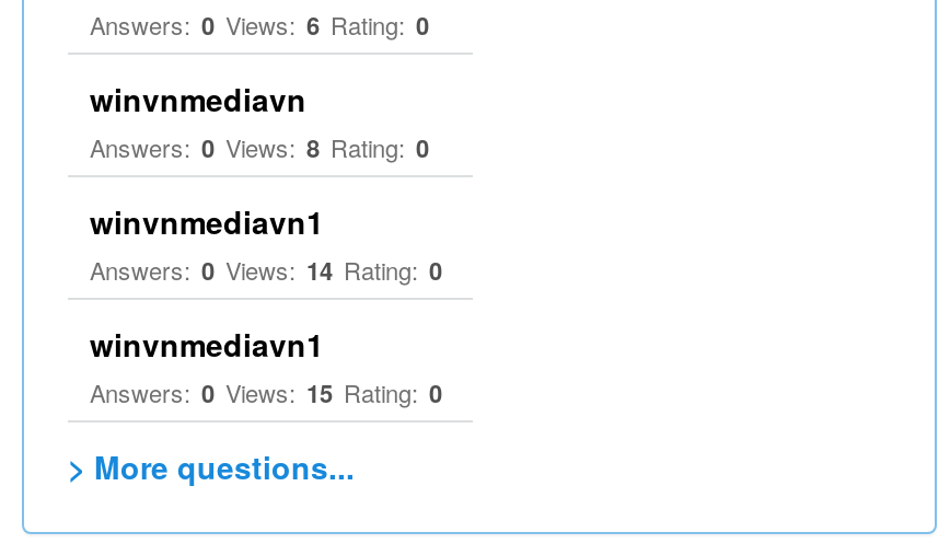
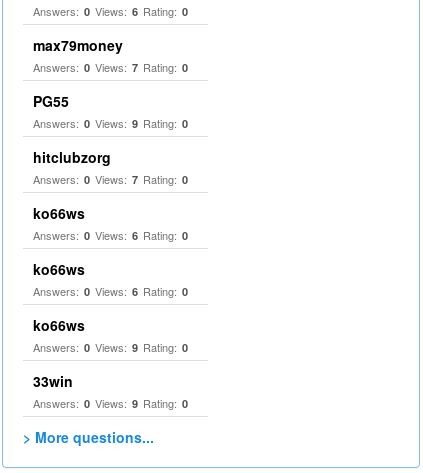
- winvnmediavn
- Answers: 0 Views: 8 Rating: 0
- winvnmediavn1
- Answers: 0 Views: 14 Rating: 0
- winvnmediavn1
- Answers: 0 Views: 15 Rating: 0
+ max79money
+ Answers: 0 Views: 7 Rating: 0
+ PG55
+ Answers: 0 Views: 9 Rating: 0
+ hitclubzorg
+ Answers: 0 Views: 7 Rating: 0
+ ko66ws
+ Answers: 0 Views: 6 Rating: 0
+ ko66ws
+ Answers: 0 Views: 6 Rating: 0
+ ko66ws
+ Answers: 0 Views: 9 Rating: 0
+ 33win
+ Answers: 0 Views: 9 Rating: 0
